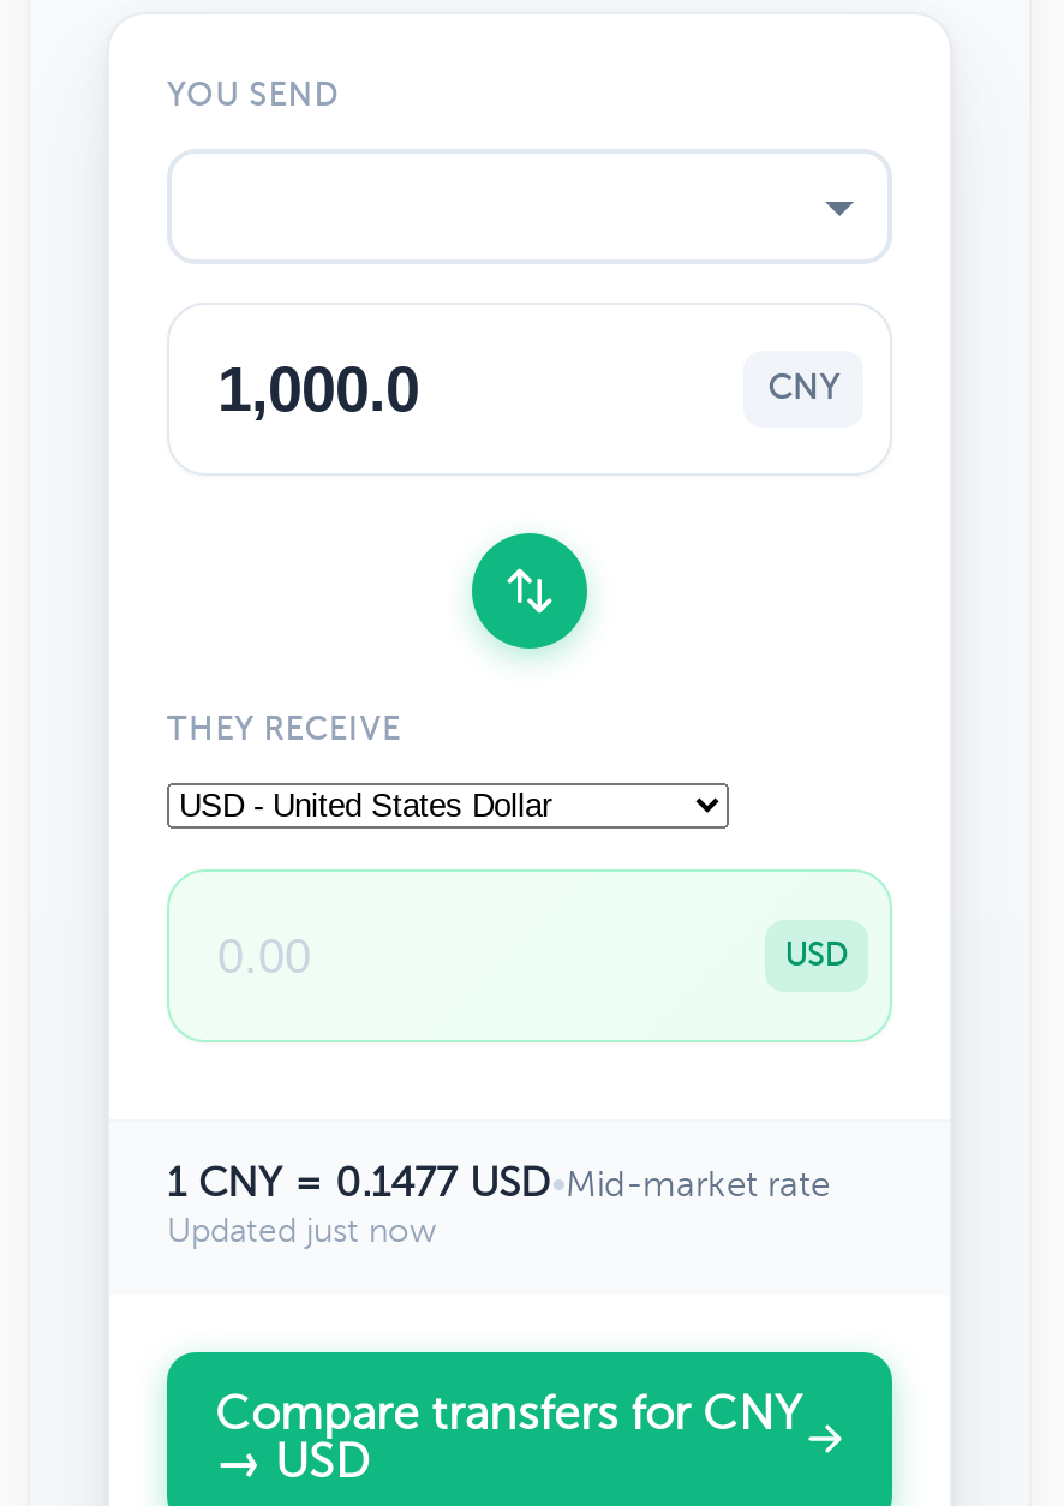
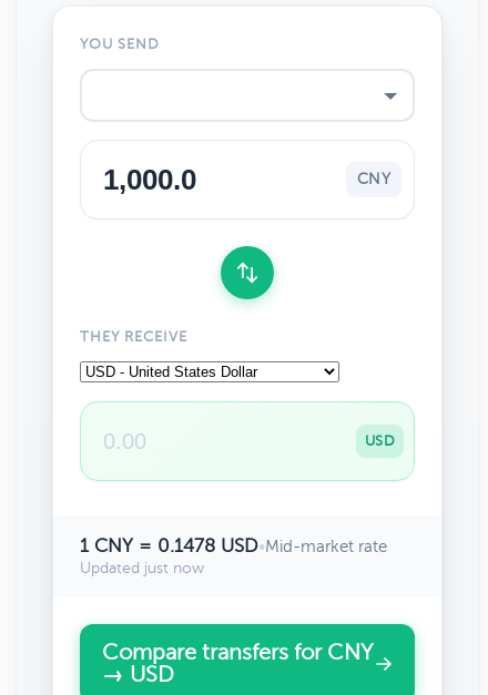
- 1 CNY = 0.1477 USD • Mid-market rate
+ 1 CNY = 0.1478 USD • Mid-market rate
